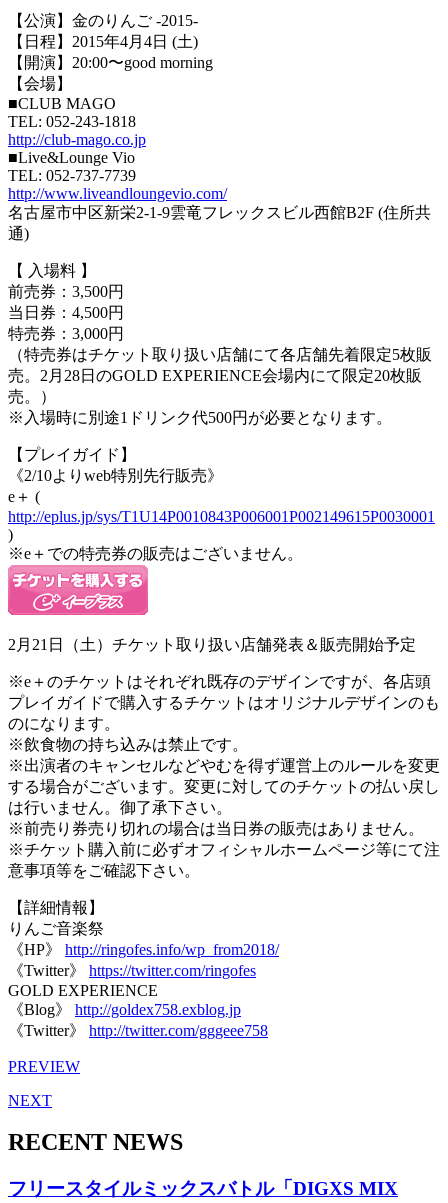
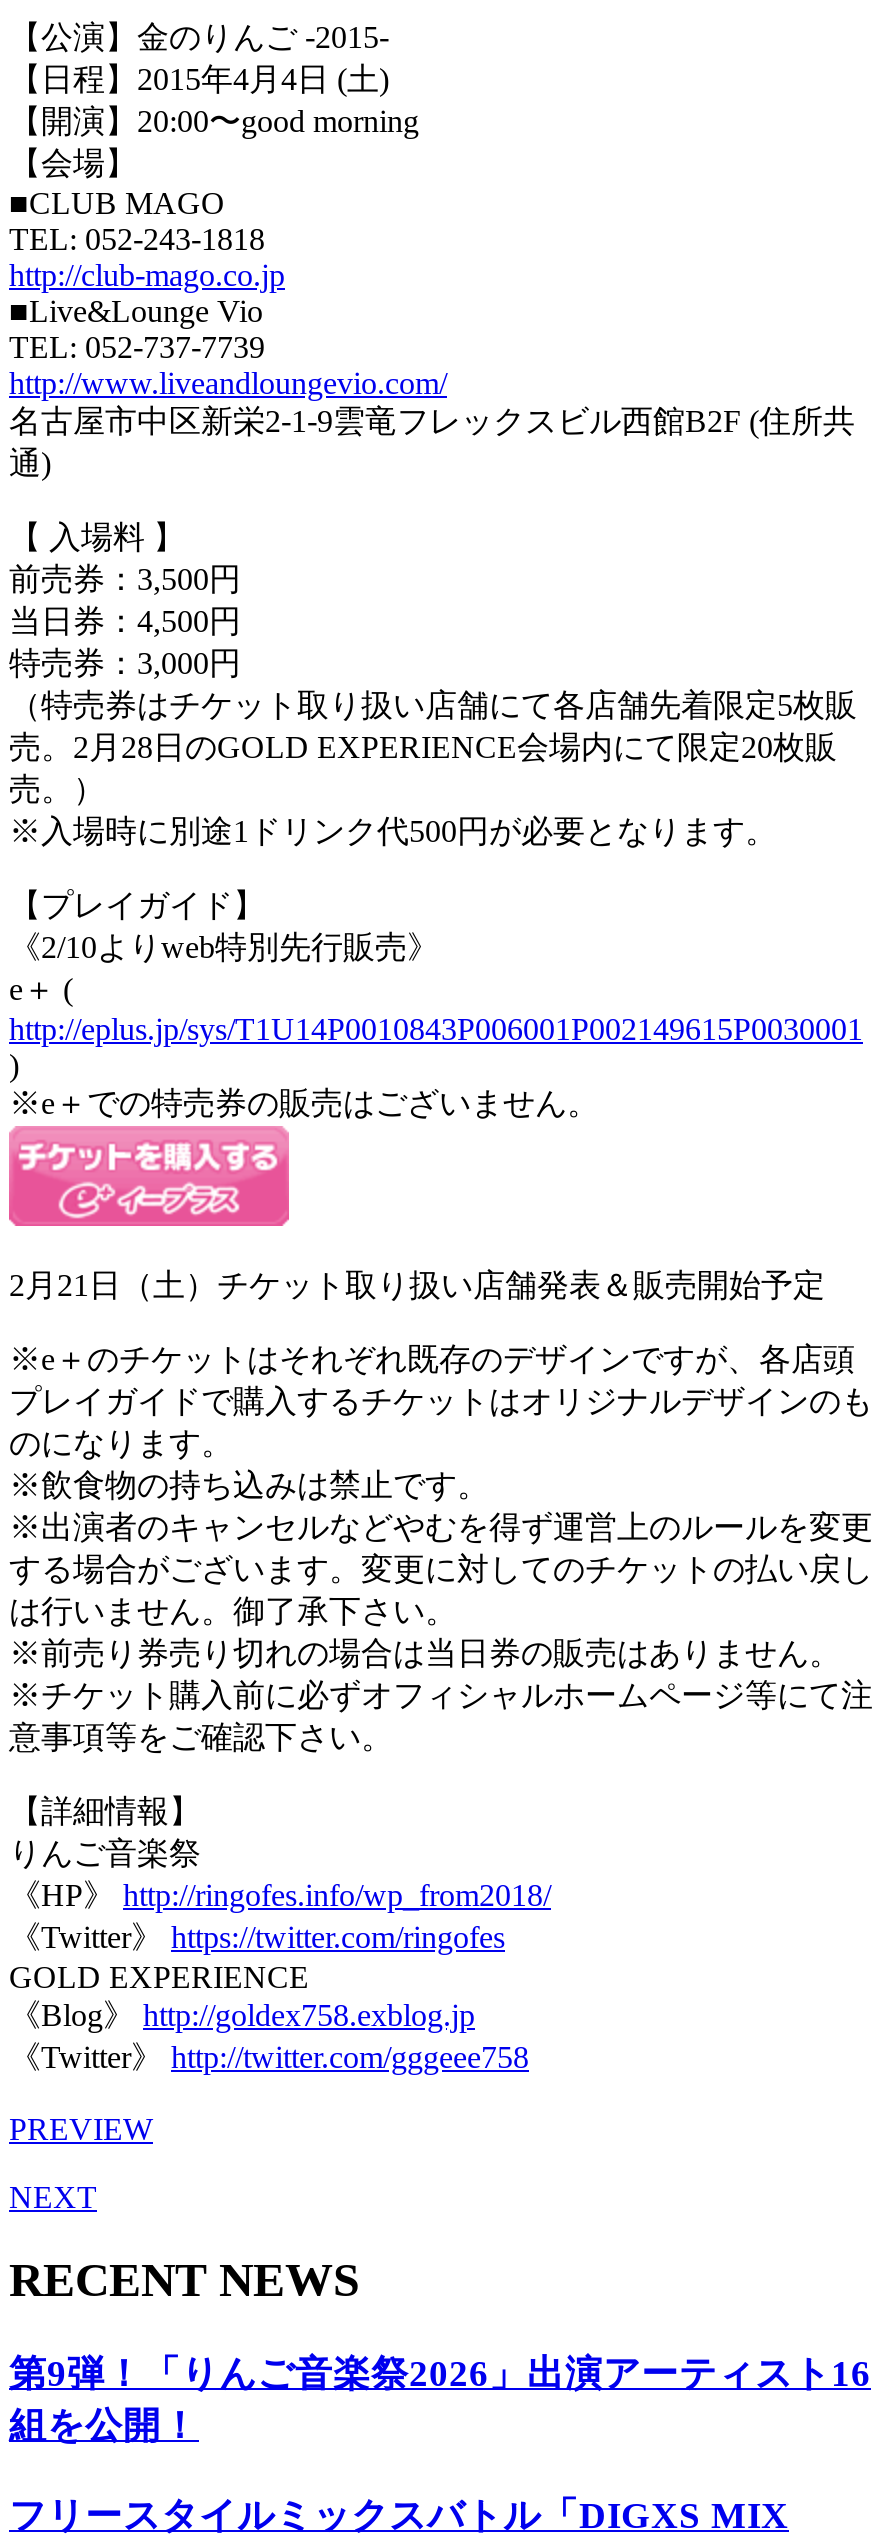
+ 第9弾！「りんご音楽祭2026」出演アーティスト16
+ 組を公開！
